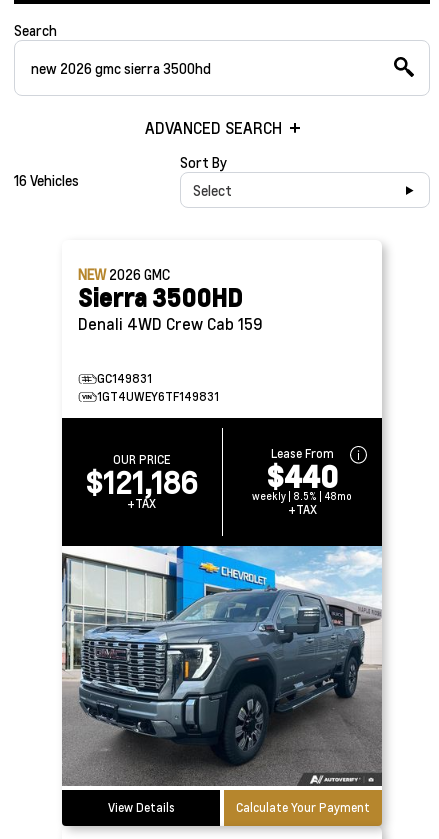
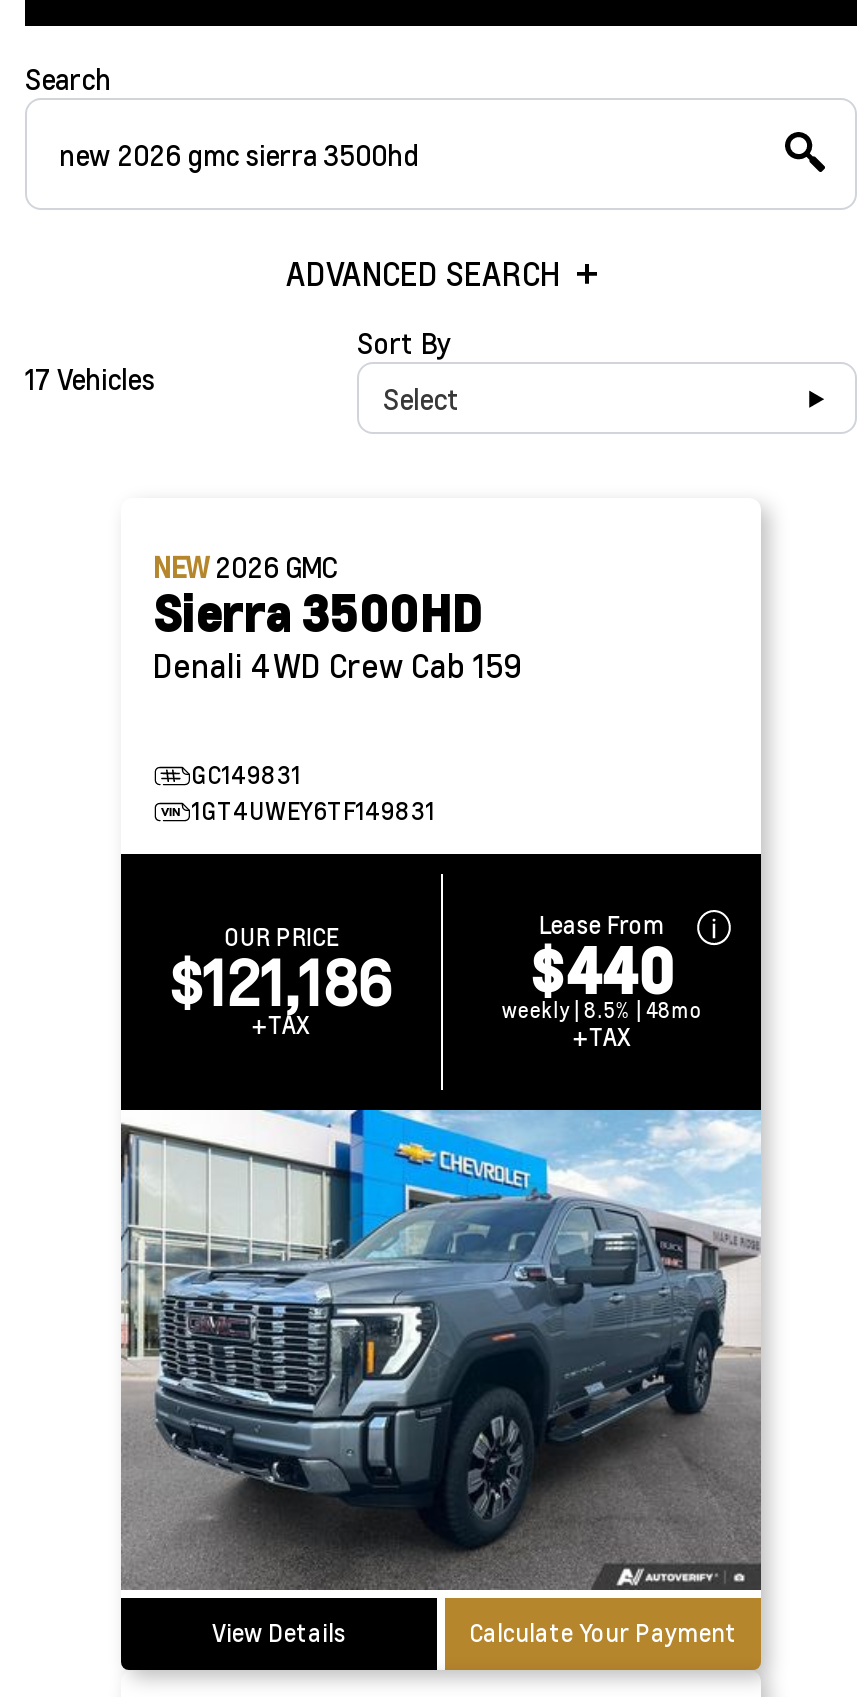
- 16 Vehicles
+ 17 Vehicles
